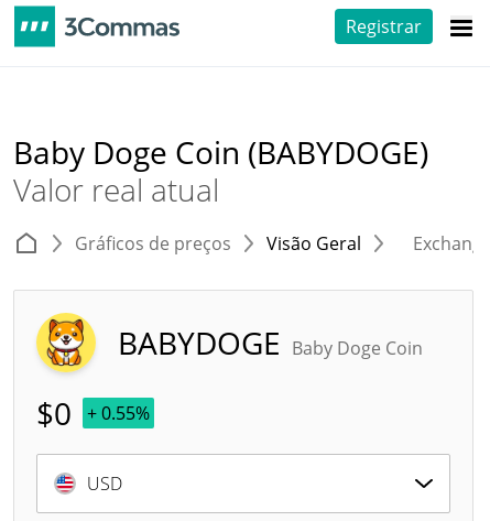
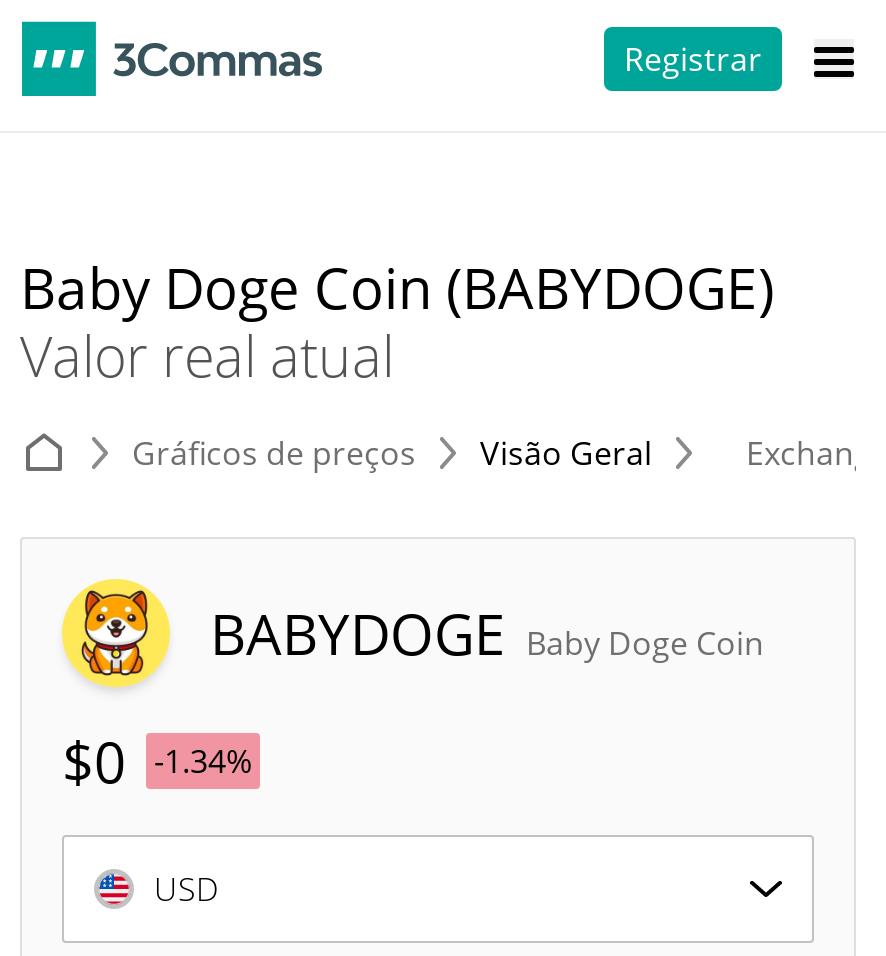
- $0 + 0.55%
+ $0 -1.34%
